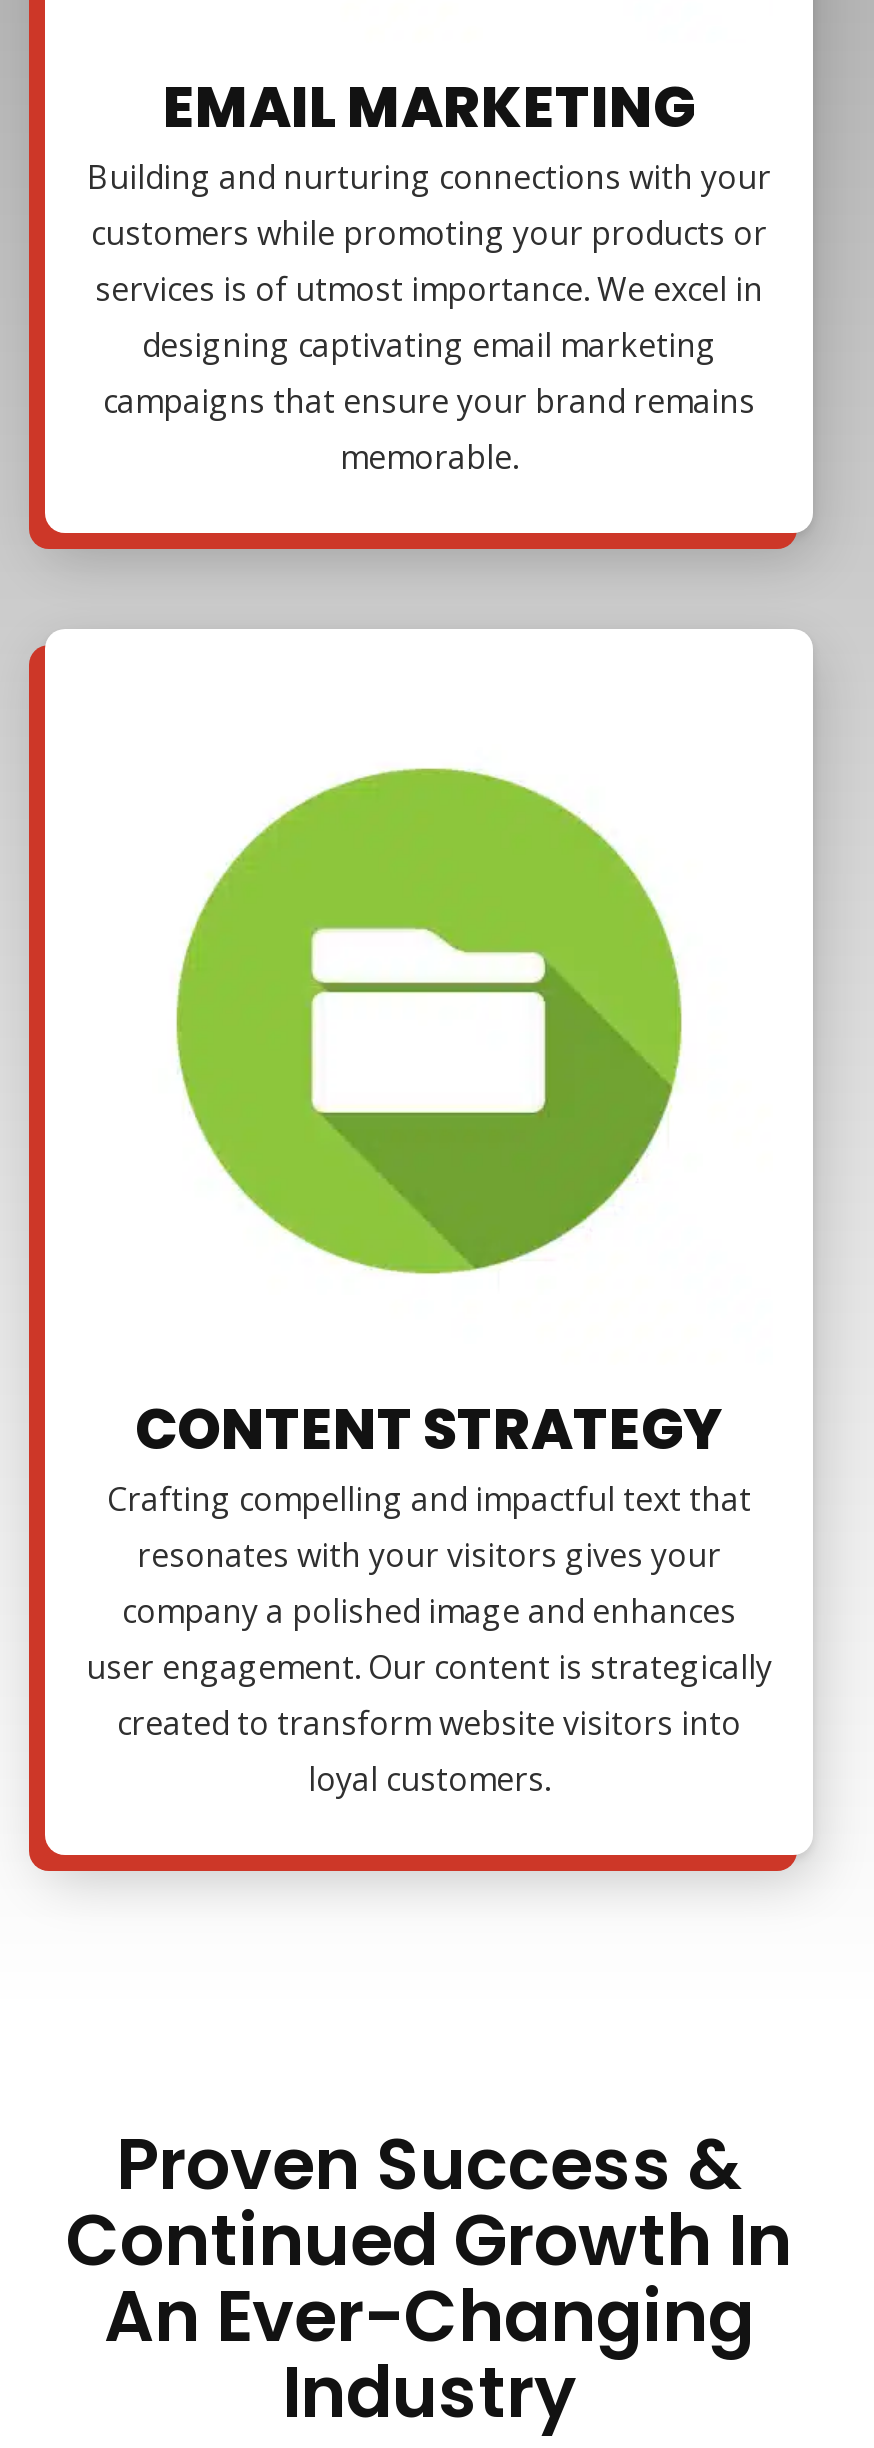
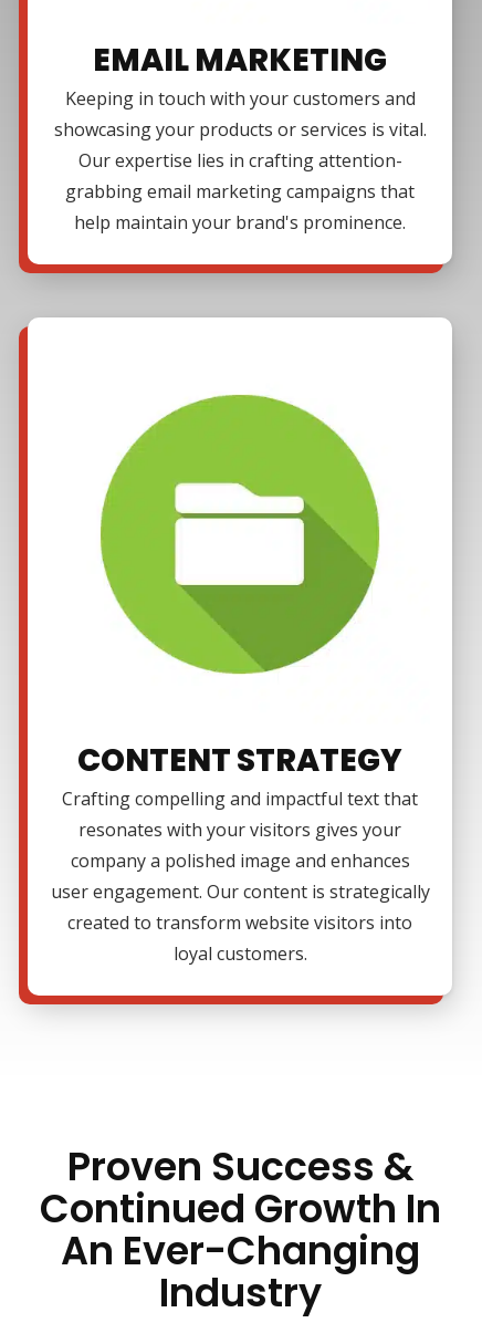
- Building and nurturing connections with your
- customers while promoting your products or
- services is of utmost importance. We excel in
- designing captivating email marketing
- campaigns that ensure your brand remains
- memorable.
+ Keeping in touch with your customers and
+ showcasing your products or services is vital.
+ Our expertise lies in crafting attention-
+ grabbing email marketing campaigns that
+ help maintain your brand's prominence.
